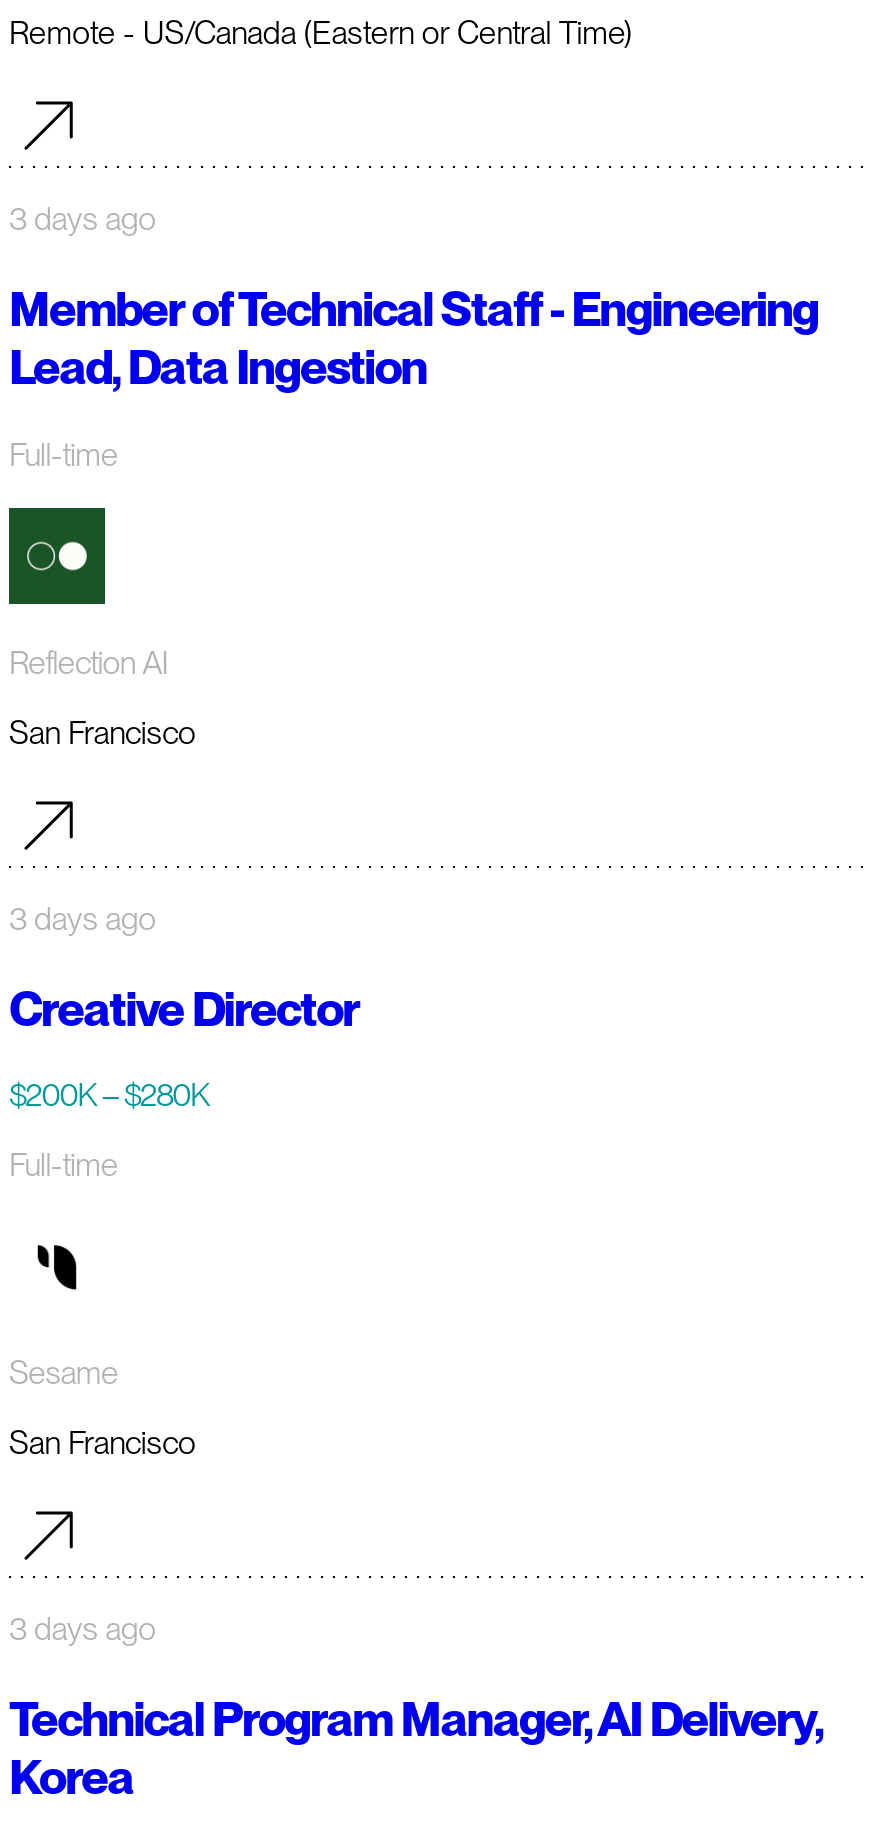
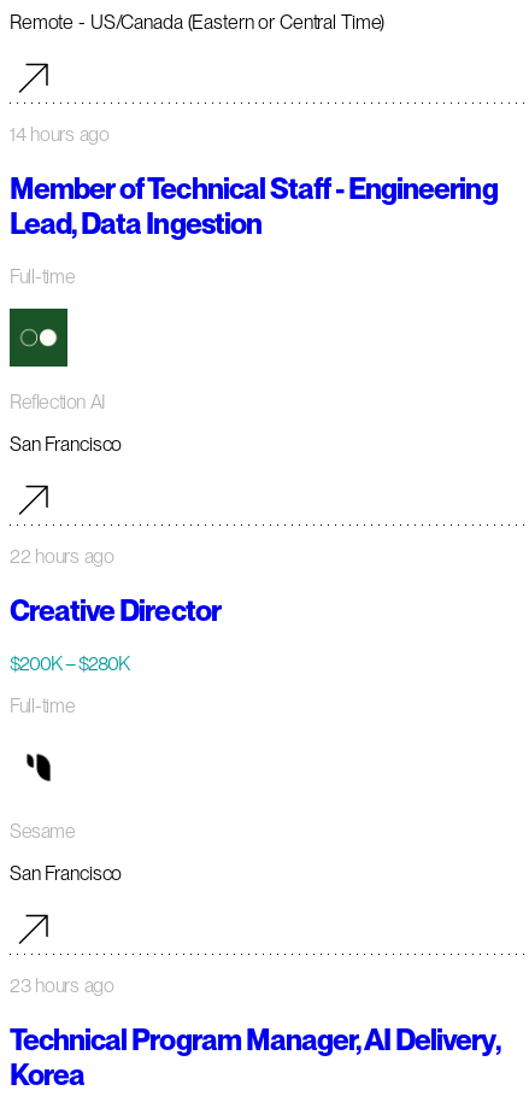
- 3 days ago
+ 14 hours ago

- 3 days ago
+ 22 hours ago

- 3 days ago
+ 23 hours ago
